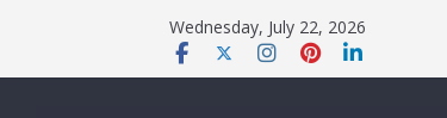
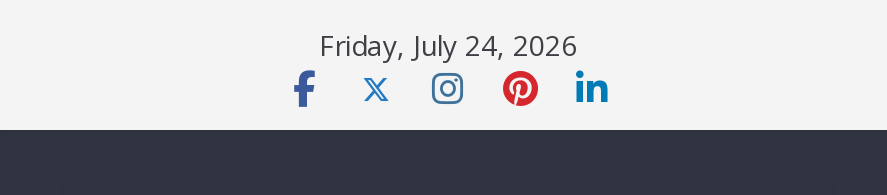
- Wednesday, July 22, 2026
+ Friday, July 24, 2026
